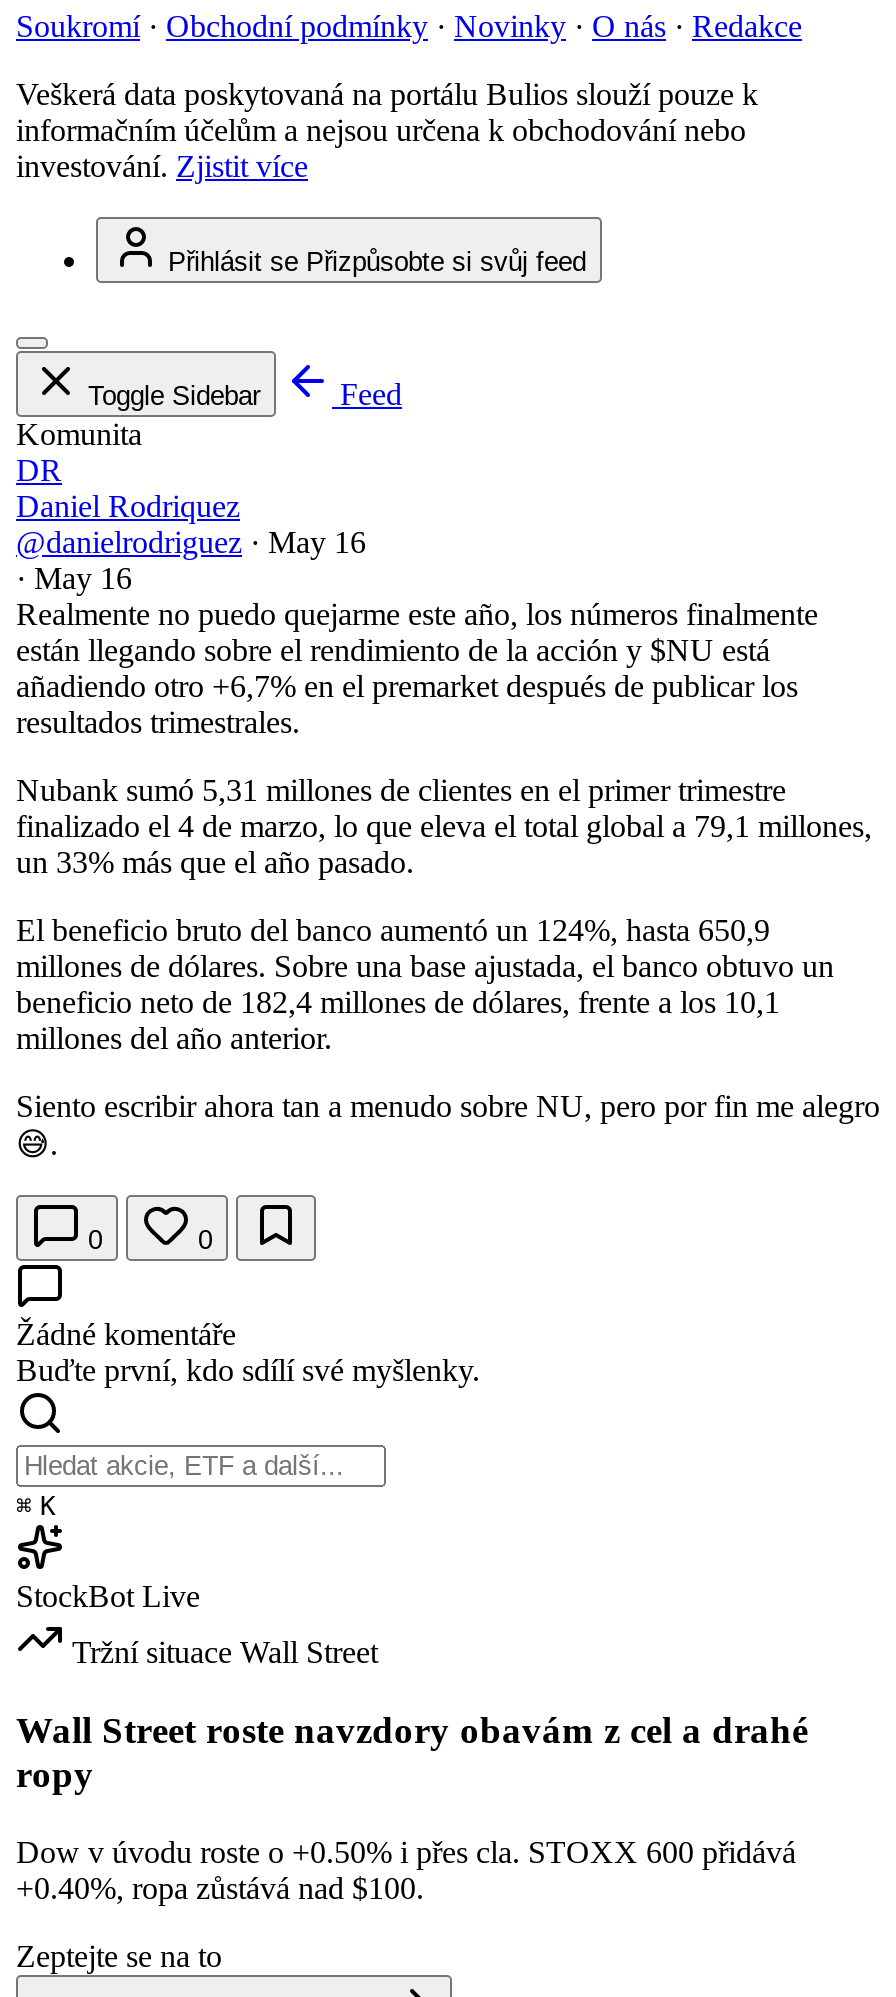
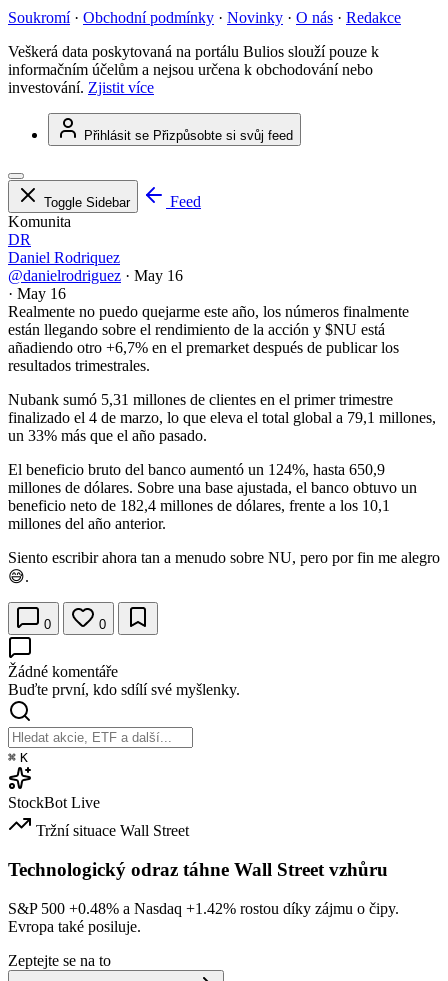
- Wall Street roste navzdory obavám z cel a drahé
- ropy
+ Technologický odraz táhne Wall Street vzhůru

- Dow v úvodu roste o +0.50% i přes cla. STOXX 600 přidává
- +0.40%, ropa zůstává nad $100.
+ S&P 500 +0.48% a Nasdaq +1.42% rostou díky zájmu o čipy.
+ Evropa také posiluje.
